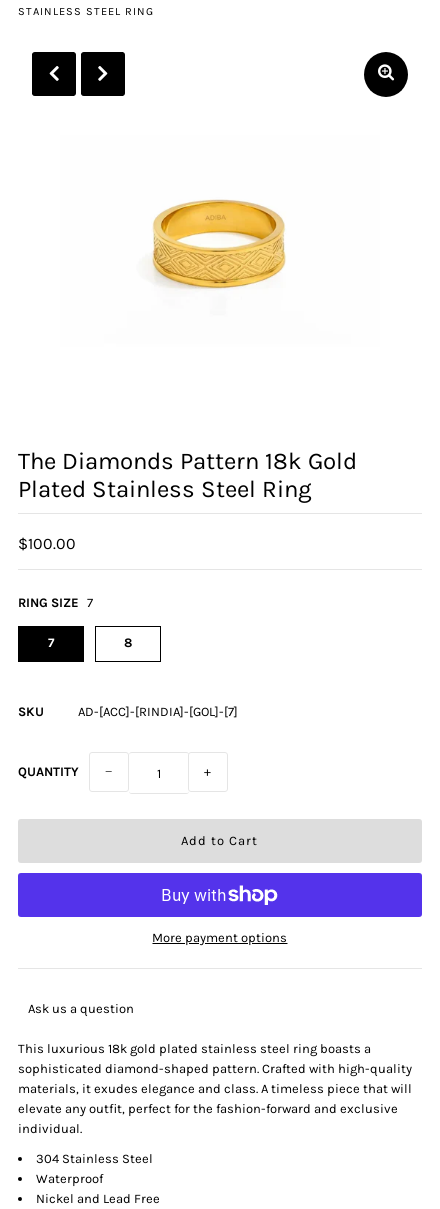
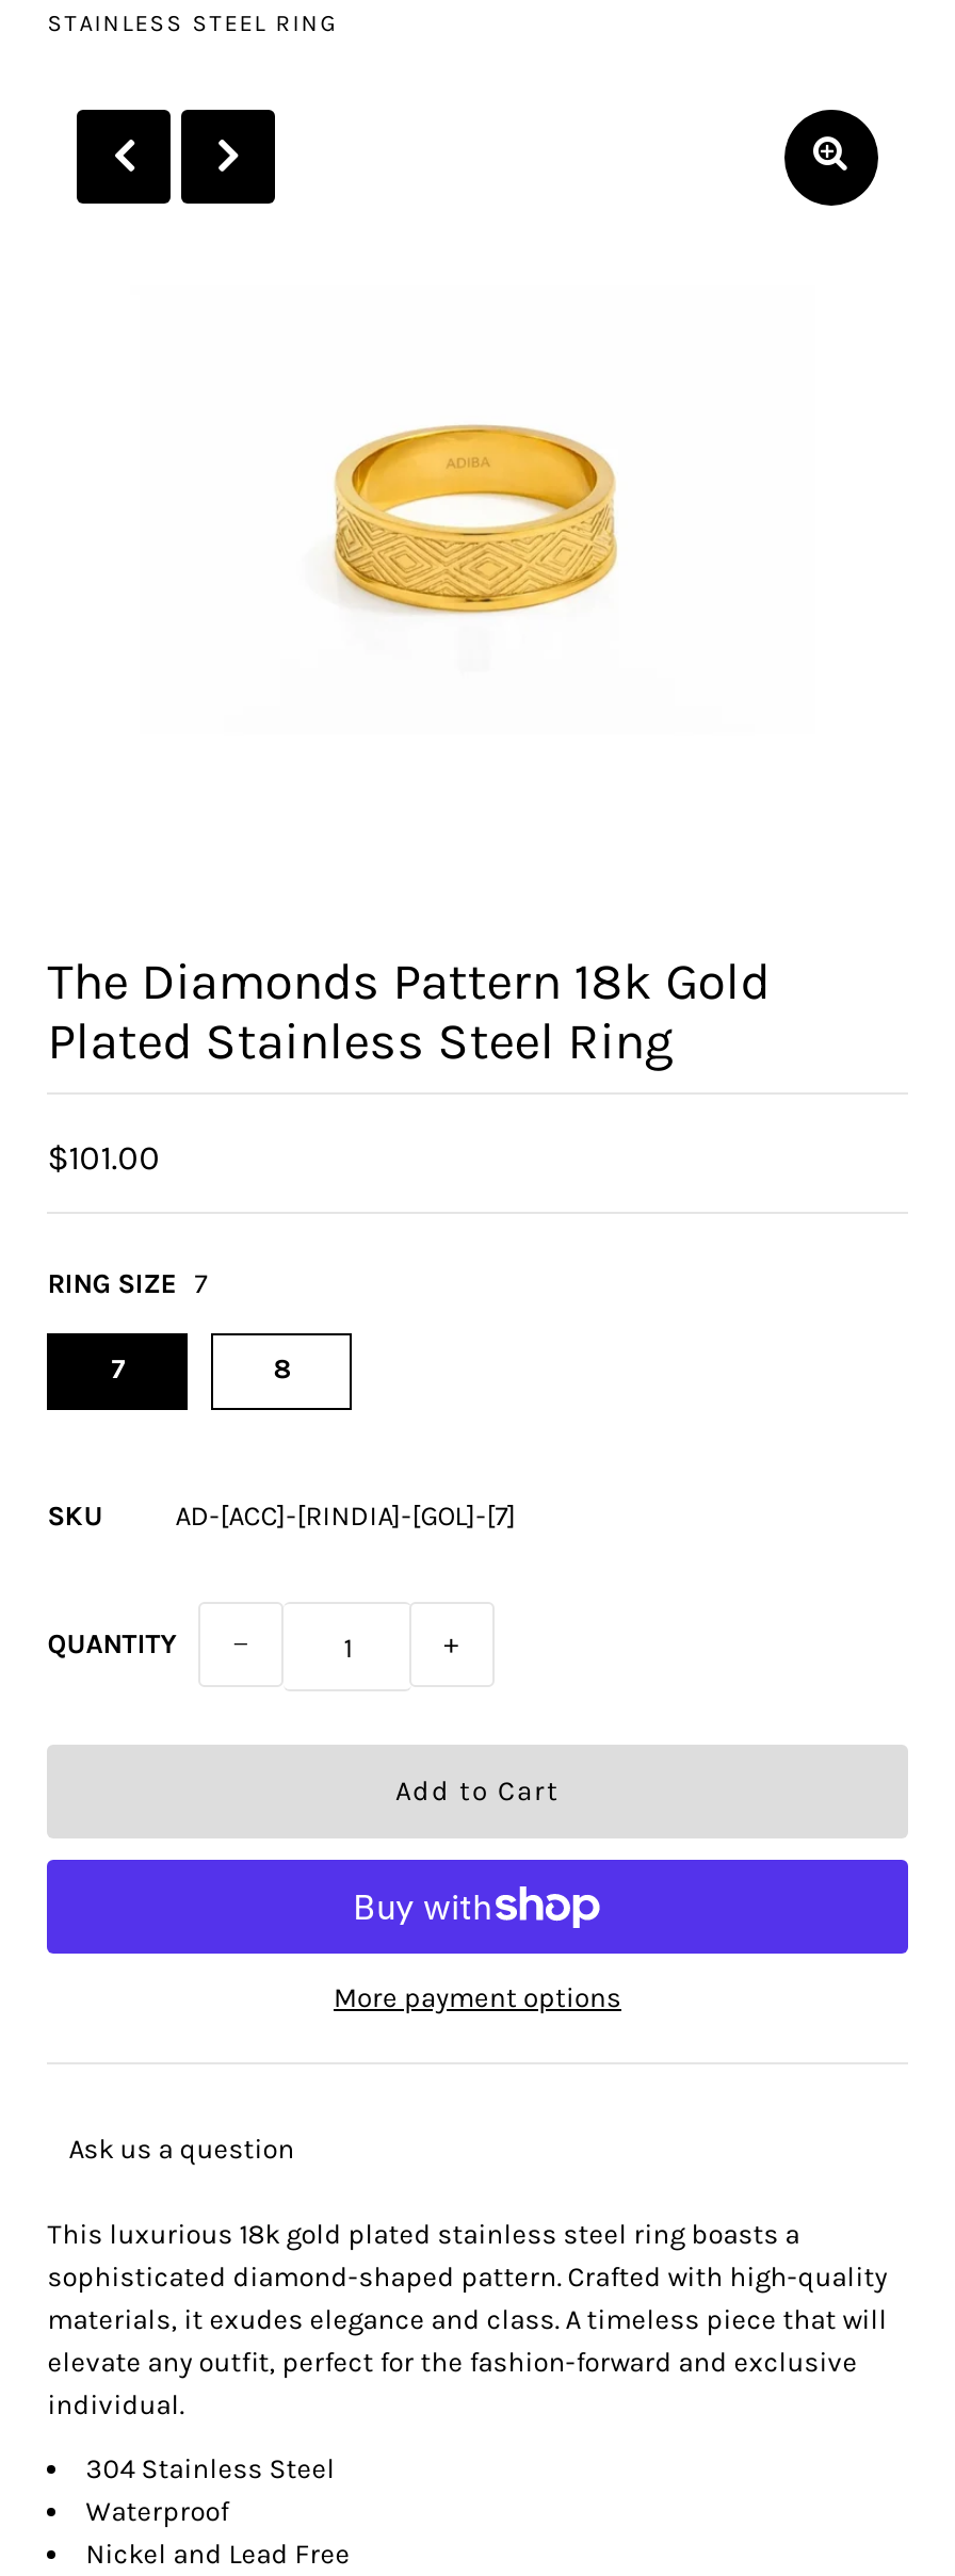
- $100.00
+ $101.00
